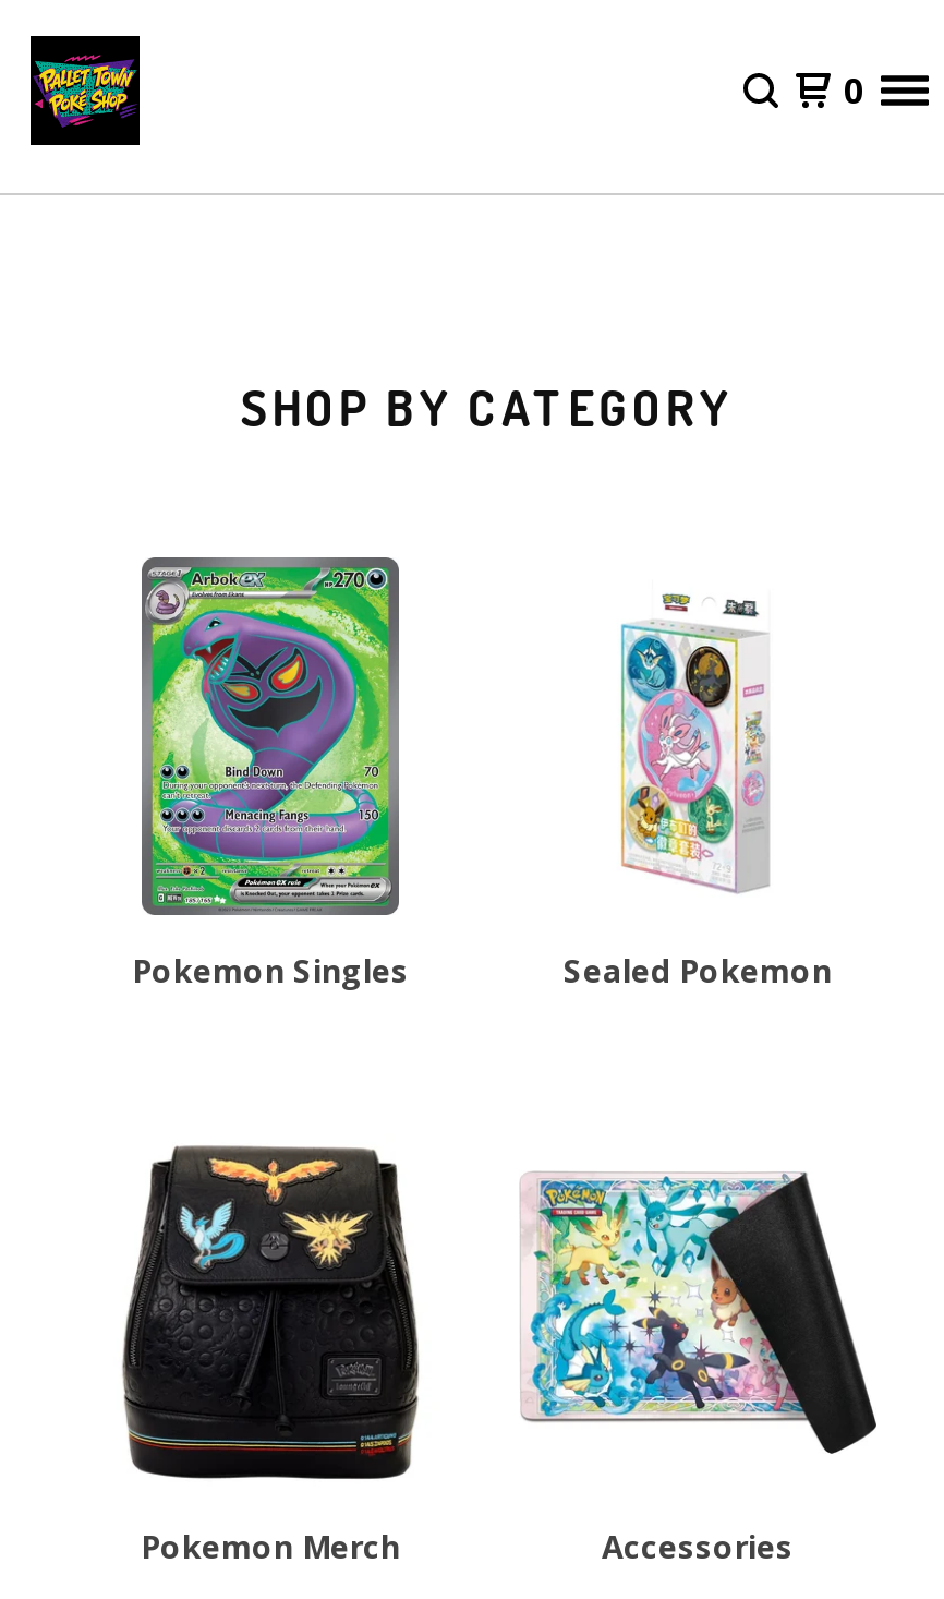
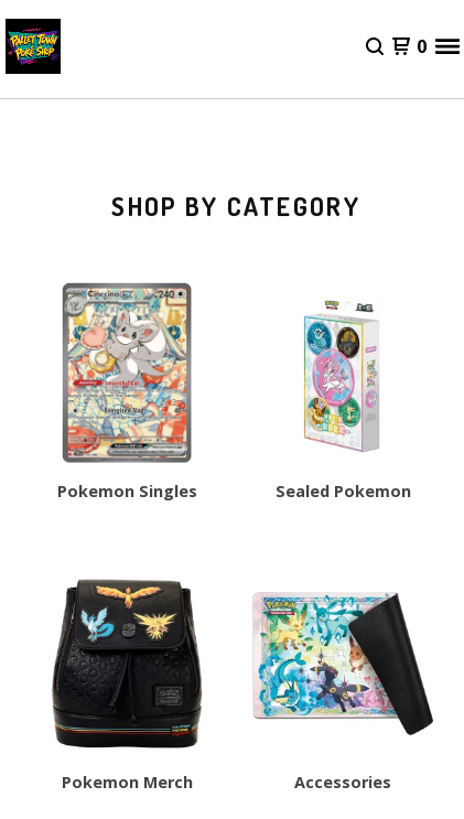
- [image]
+ [image]
